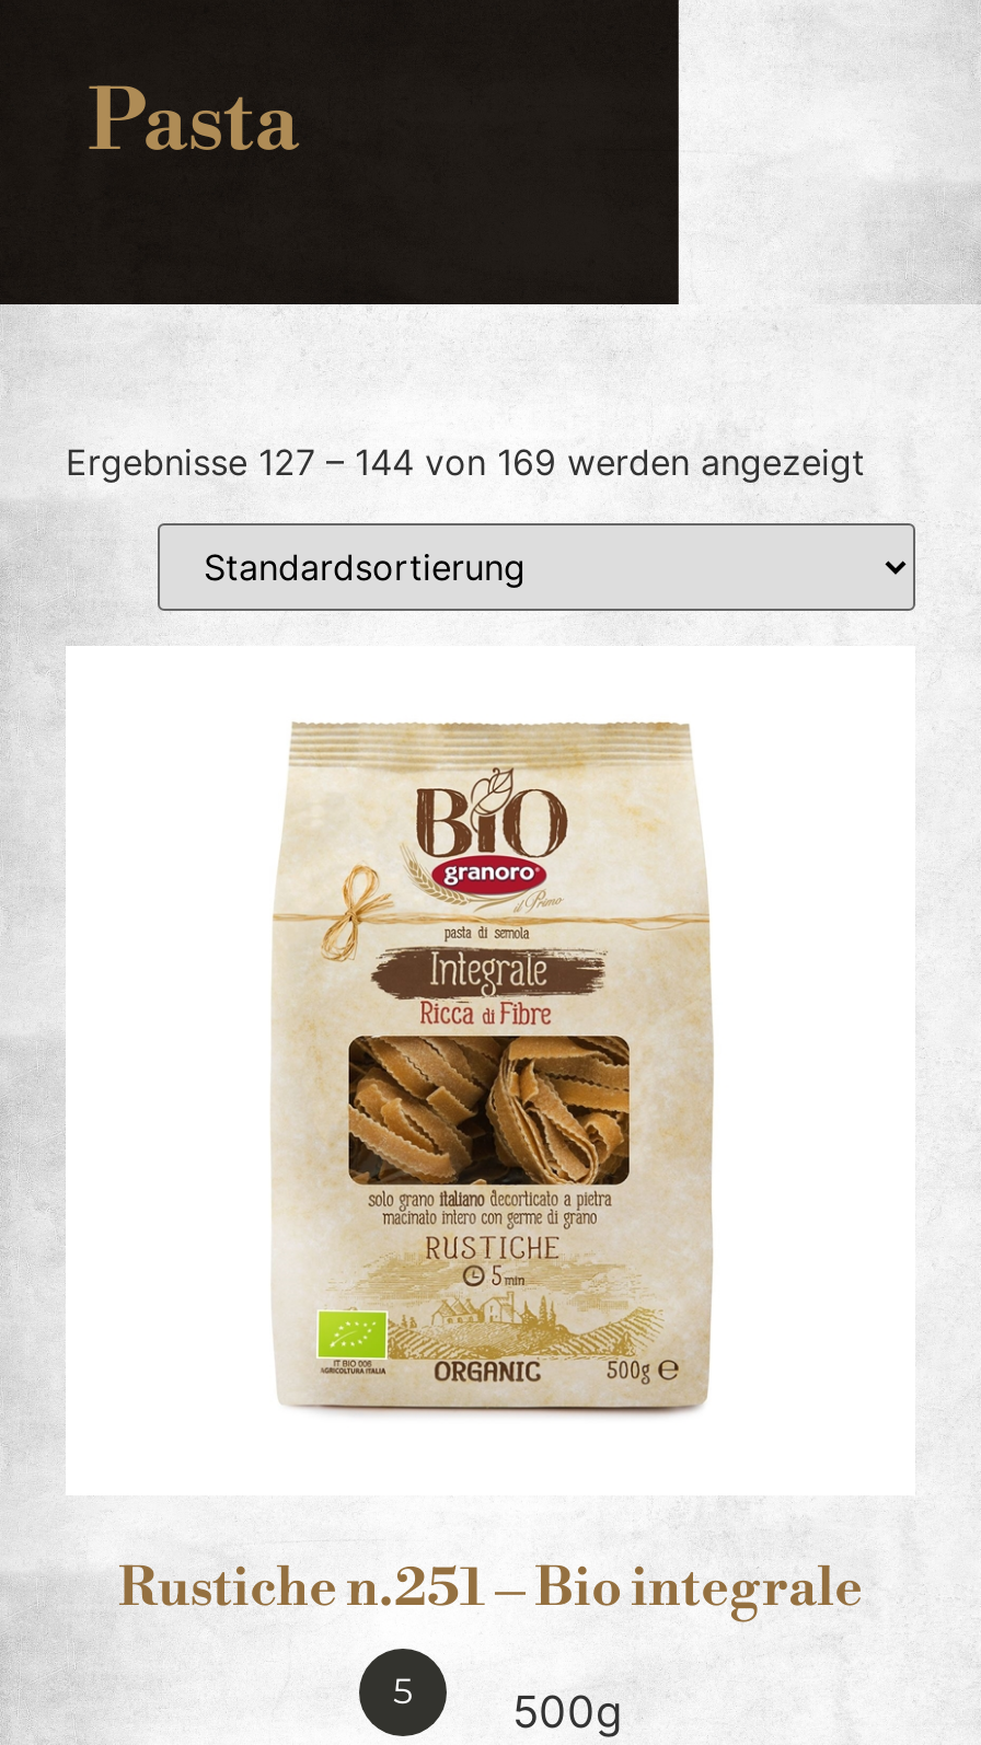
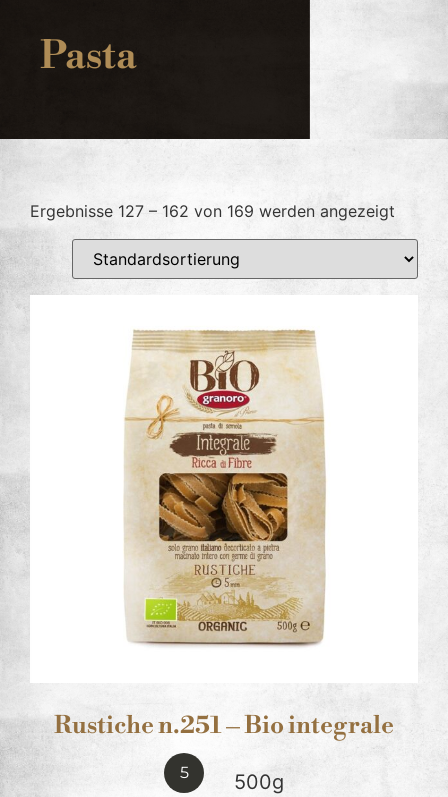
- Ergebnisse 127 – 144 von 169 werden angezeigt
+ Ergebnisse 127 – 162 von 169 werden angezeigt
